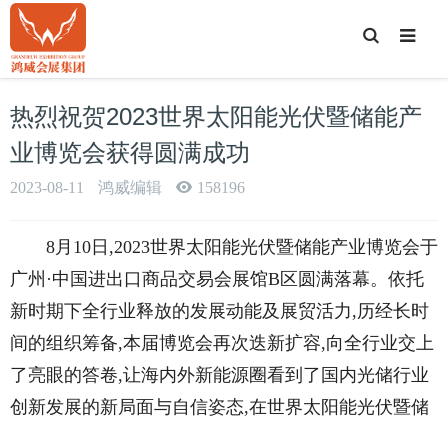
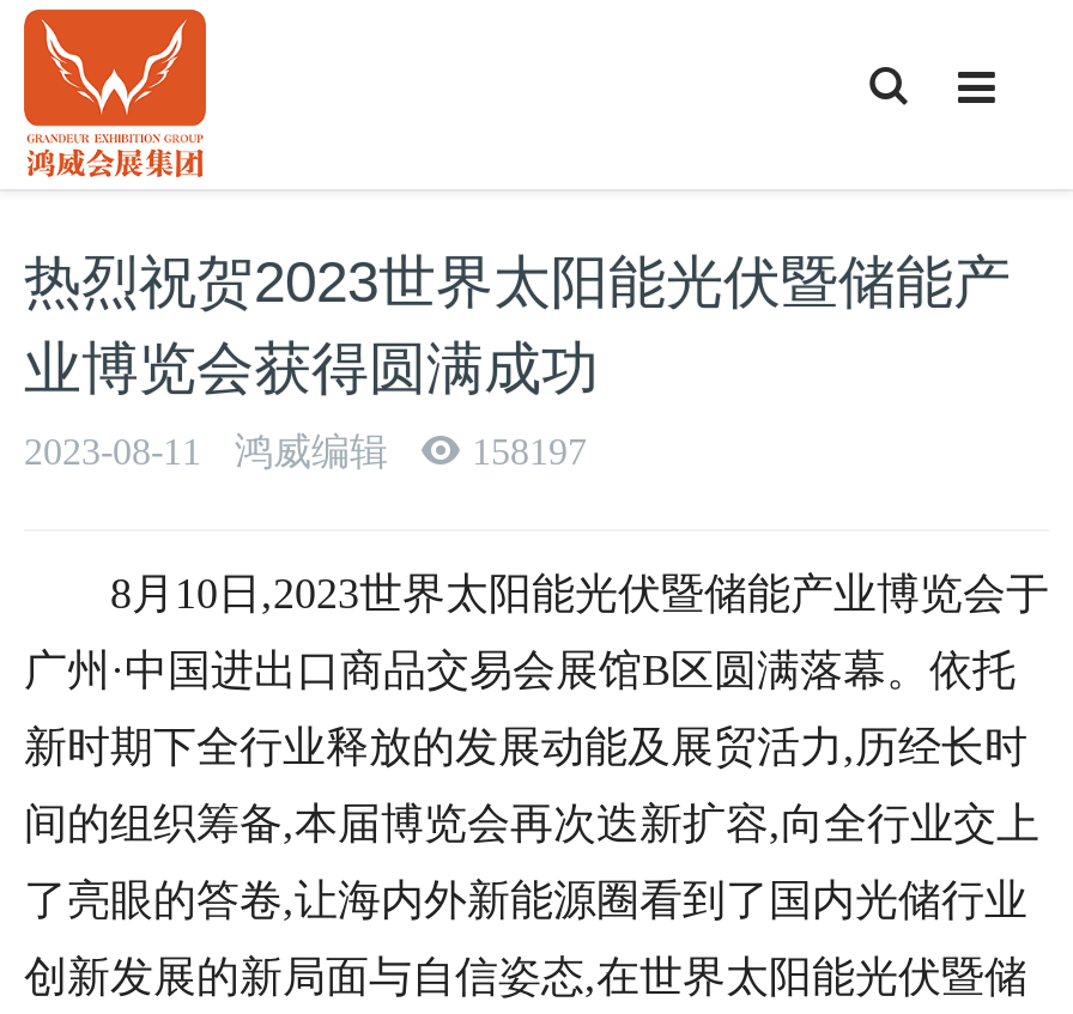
- 158196
+ 158197
